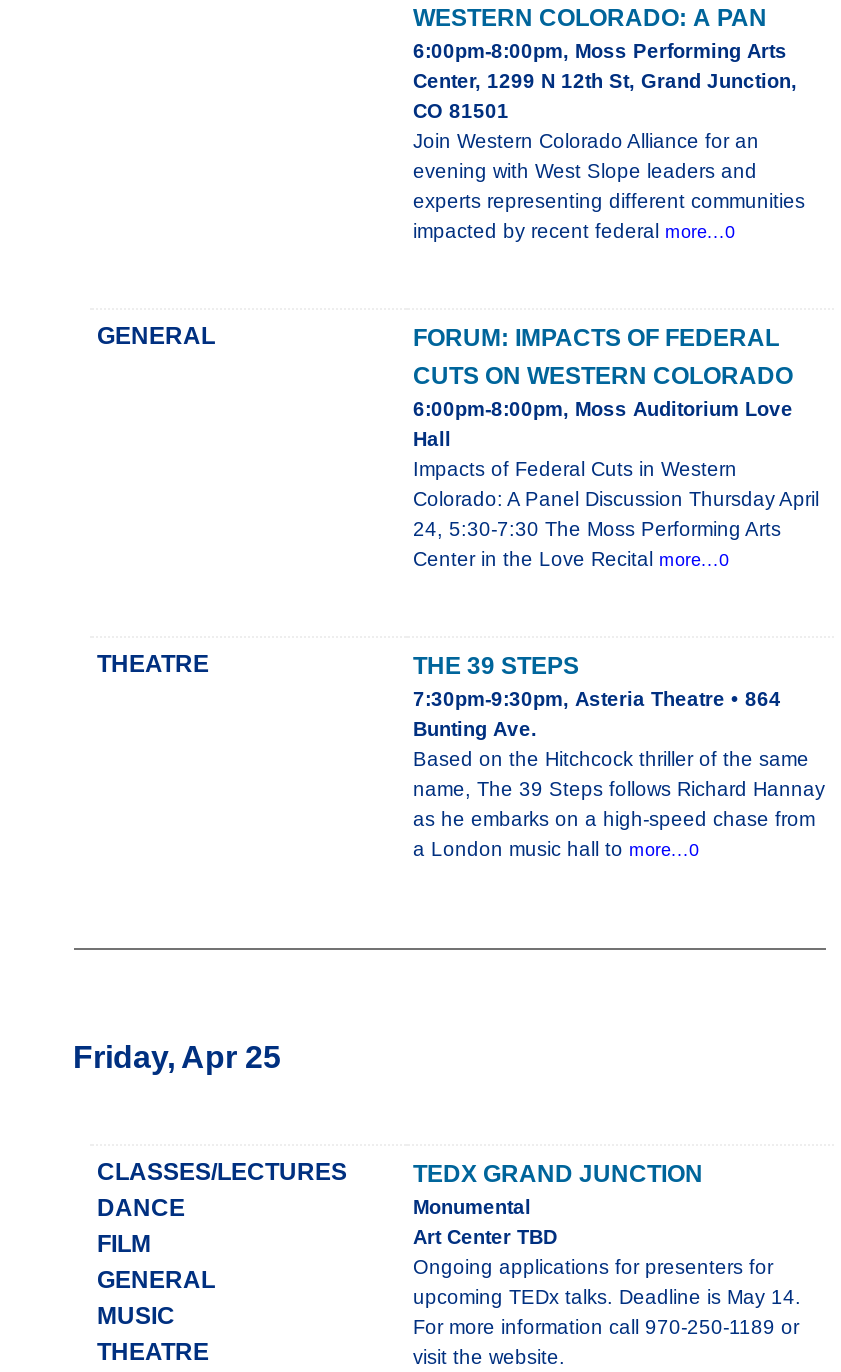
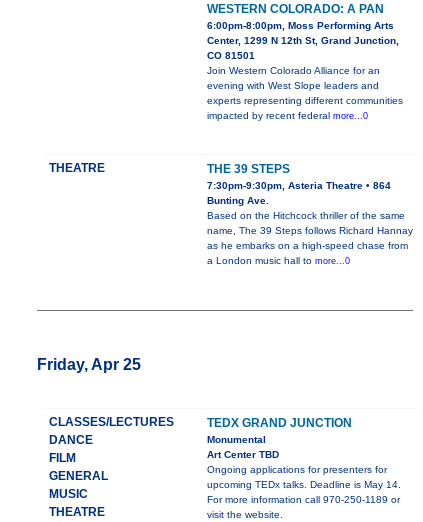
- GENERAL
- FORUM: IMPACTS OF FEDERAL
- CUTS ON WESTERN COLORADO
- 6:00pm-8:00pm, Moss Auditorium Love
- Hall
- Impacts of Federal Cuts in Western
- Colorado: A Panel Discussion Thursday April
- 24, 5:30-7:30 The Moss Performing Arts
- Center in the Love Recital more...0
